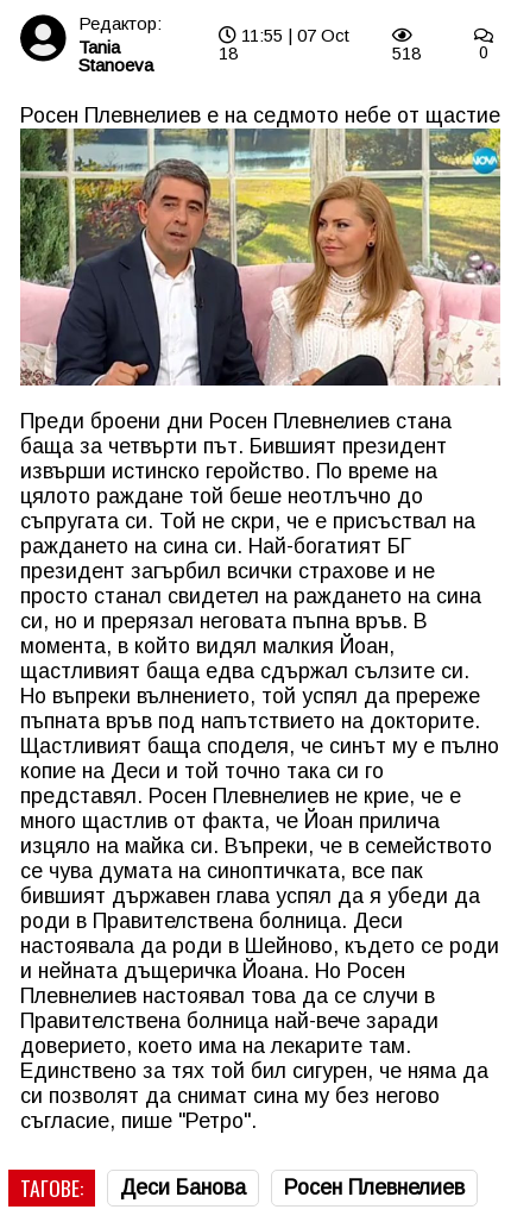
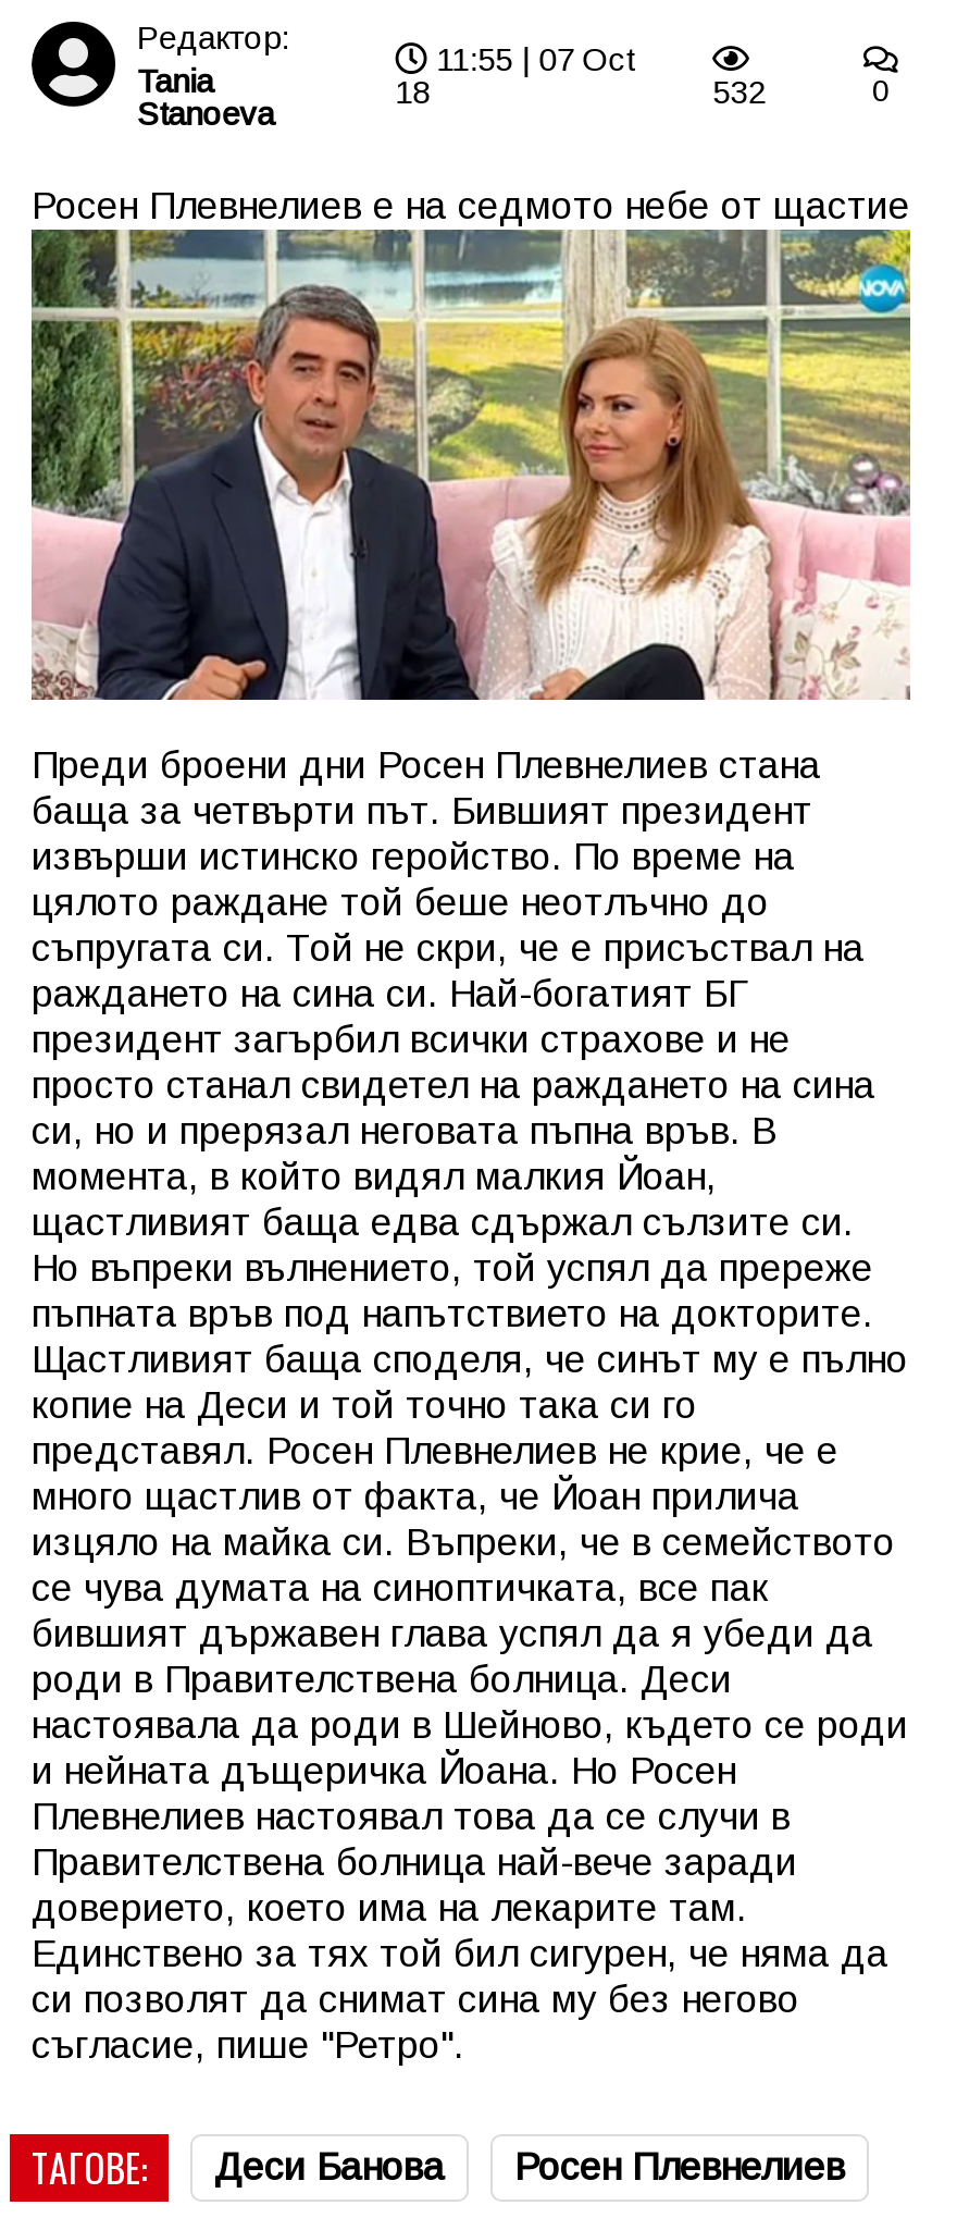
- 518
+ 532
